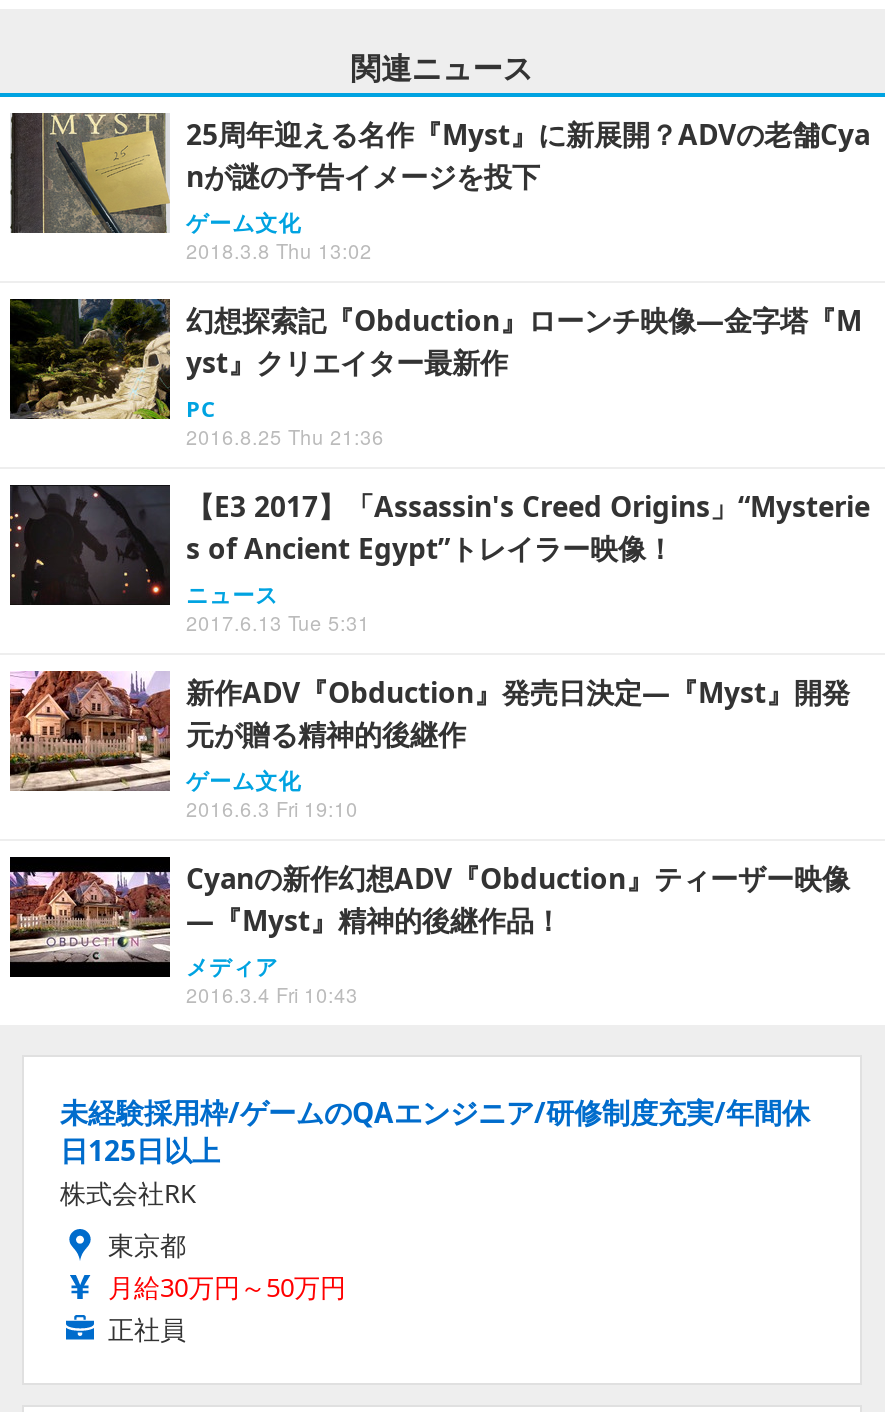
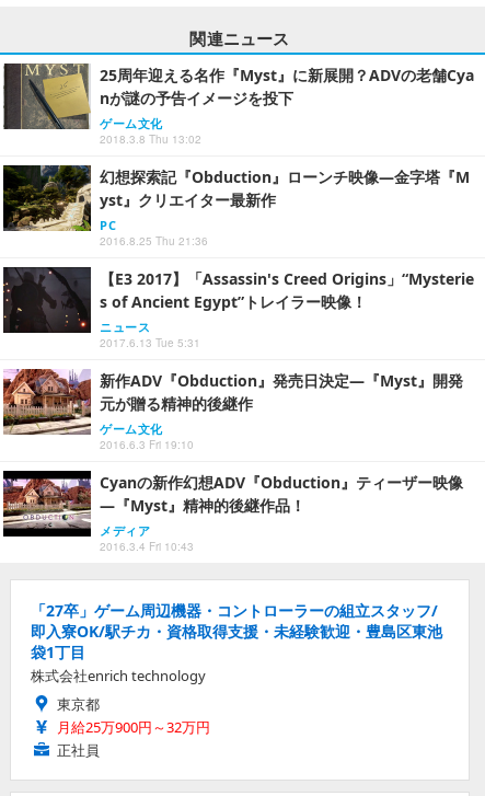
- 未経験採用枠/ゲームのQAエンジニア/研修制度充実/年間休
- 日125日以上
- 株式会社RK
+ 「27卒」ゲーム周辺機器・コントローラーの組立スタッフ/
+ 即入寮OK/駅チカ・資格取得支援・未経験歓迎・豊島区東池
+ 袋1丁目
+ 株式会社enrich technology

- 月給30万円～50万円
+ 月給25万900円～32万円
